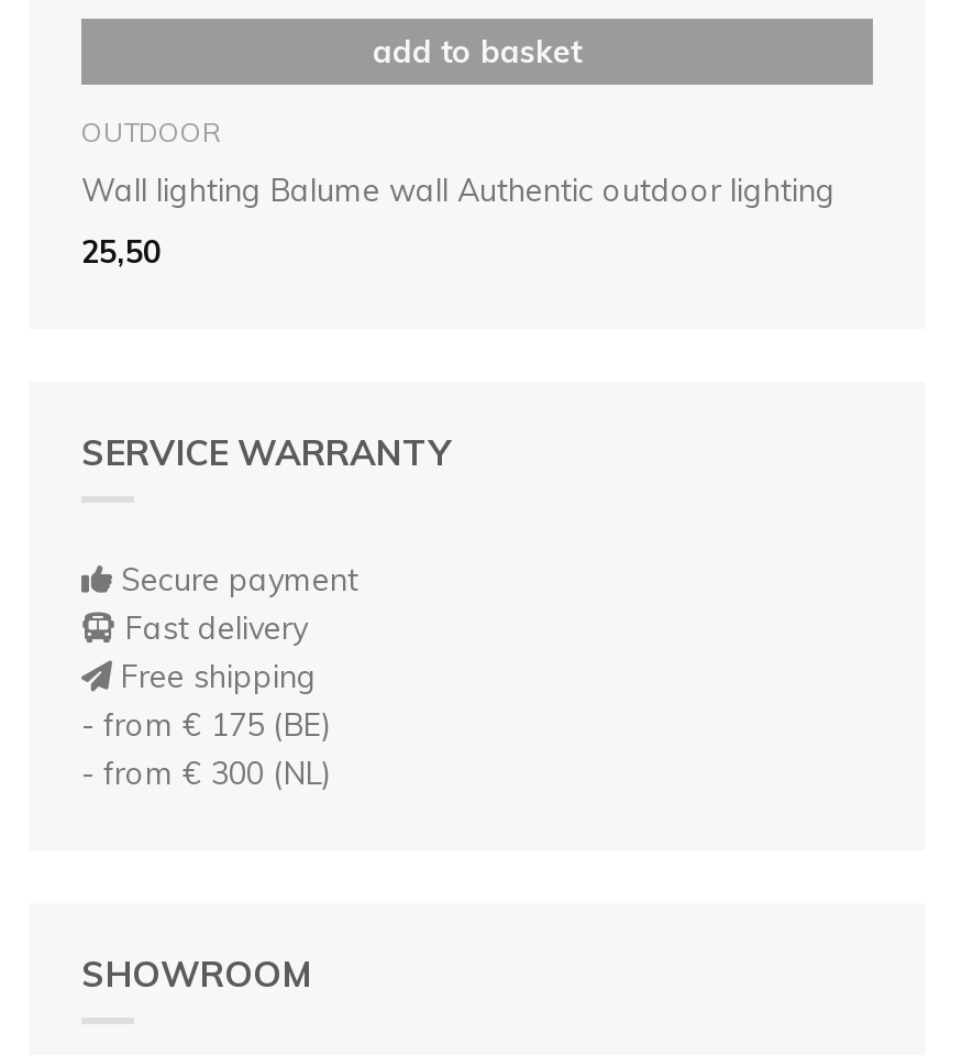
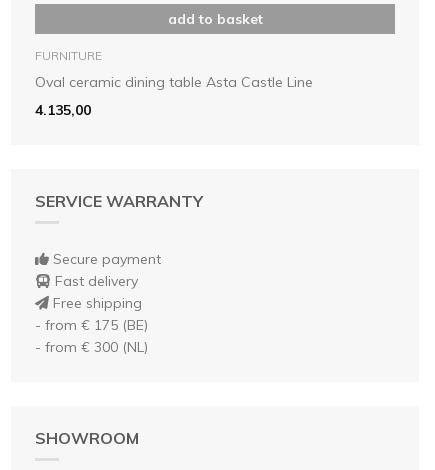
- OUTDOOR
+ FURNITURE

- Wall lighting Balume wall Authentic outdoor lighting
+ Oval ceramic dining table Asta Castle Line

- 25,50
+ 4.135,00
